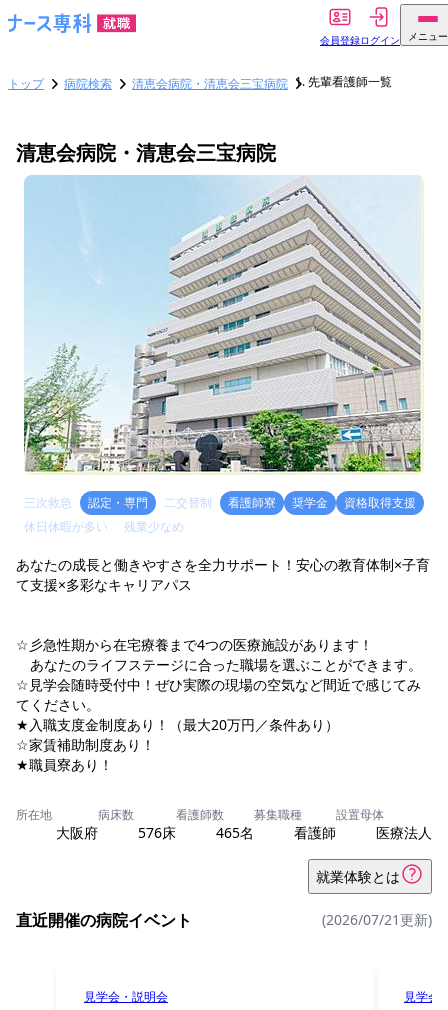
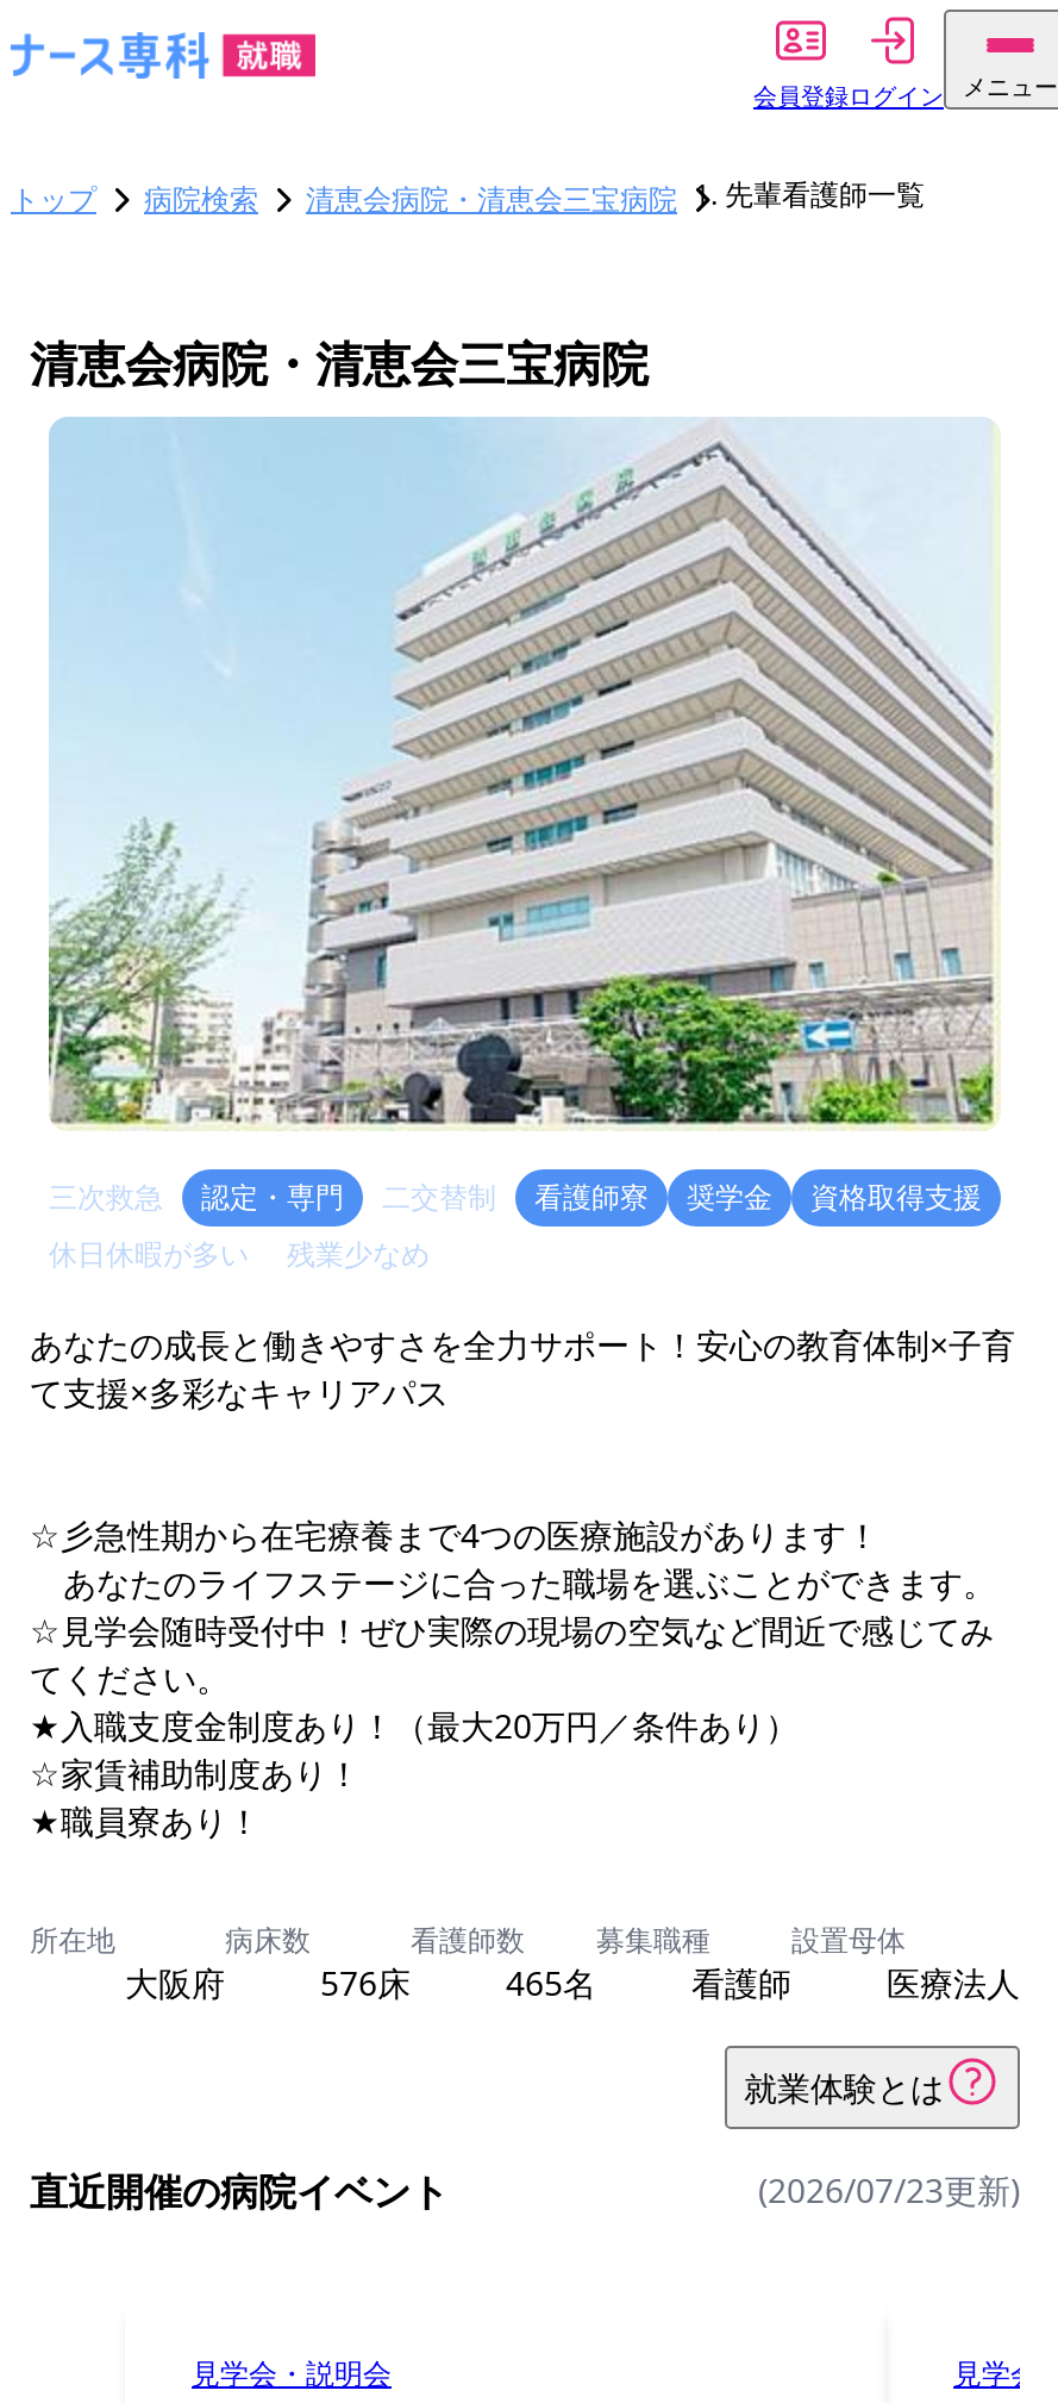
- (2026/07/21更新)
+ (2026/07/23更新)
